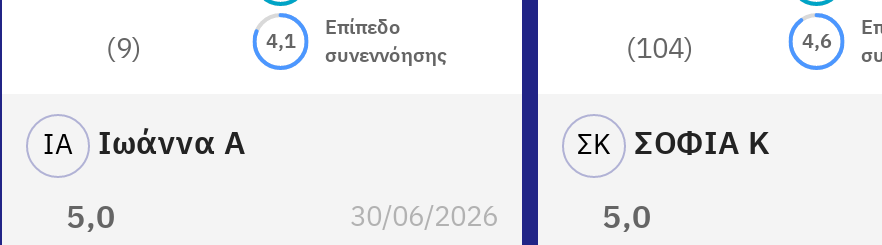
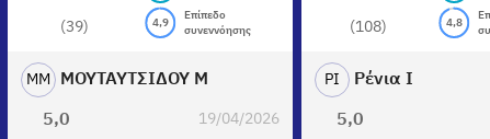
- (9)
+ (39)

- 4,1
+ 4,9

- (104)
+ (108)

- 4,6
+ 4,8

- ΙΑ
- Ιωάννα Α
+ ΜΜ
+ ΜΟΥΤΑΥΤΣΙΔΟΥ Μ

- ΣΚ
- ΣΟΦΙΑ Κ
+ ΡΙ
+ Ρένια Ι

- 30/06/2026
+ 19/04/2026
